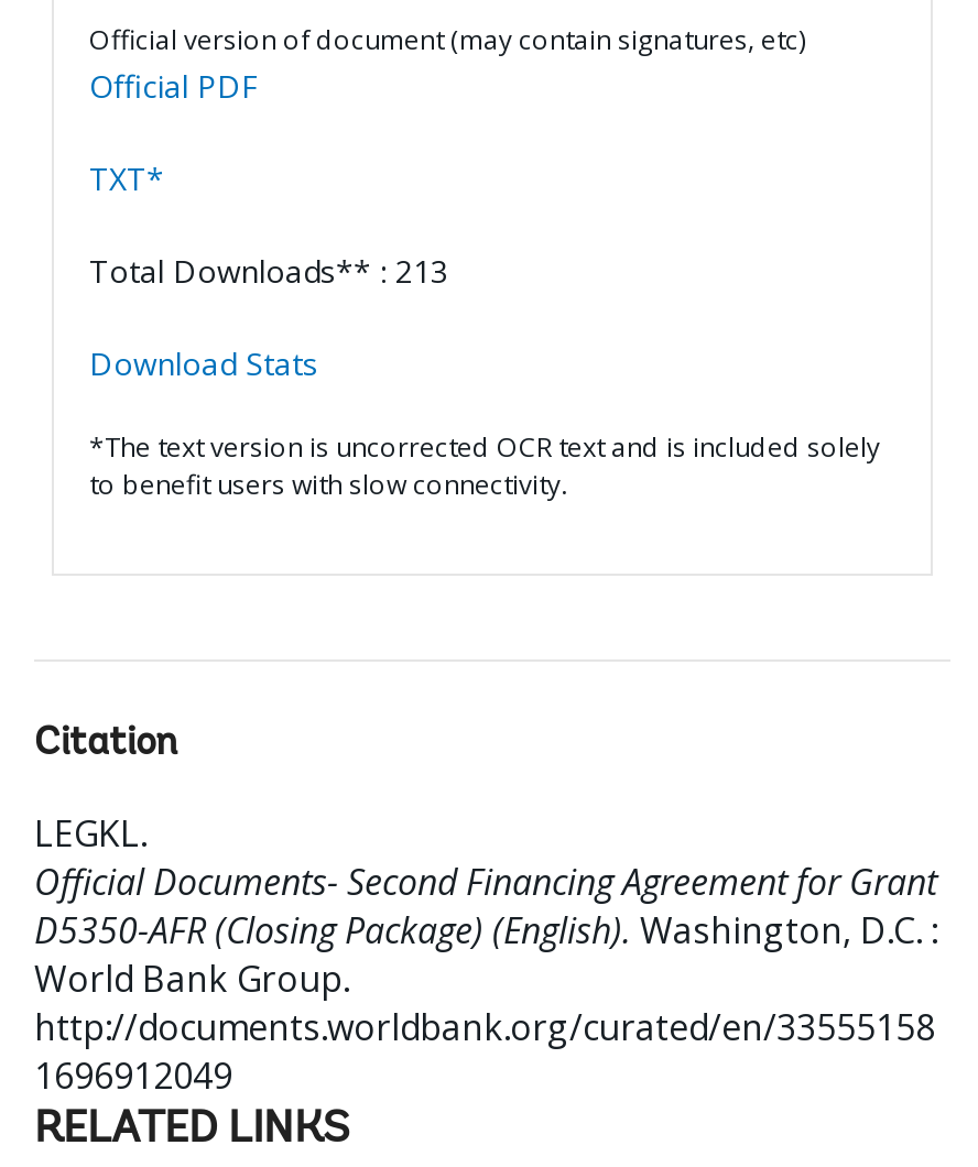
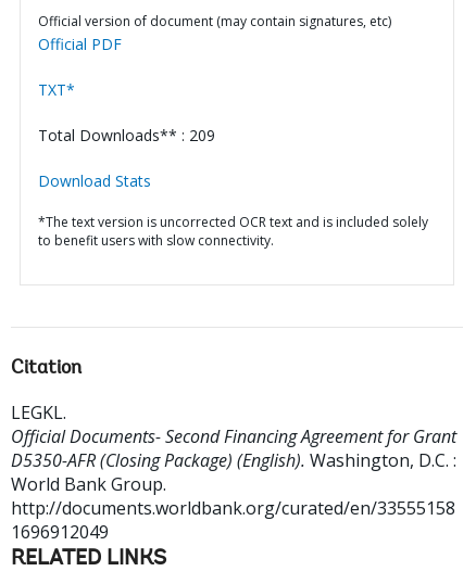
- Total Downloads** : 213
+ Total Downloads** : 209
